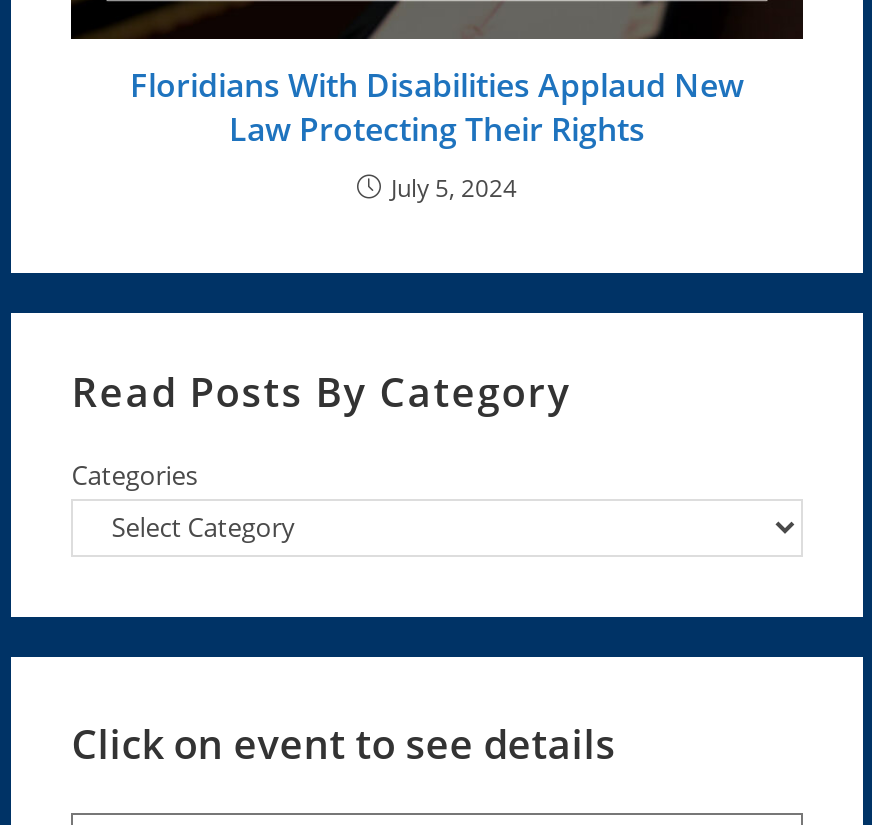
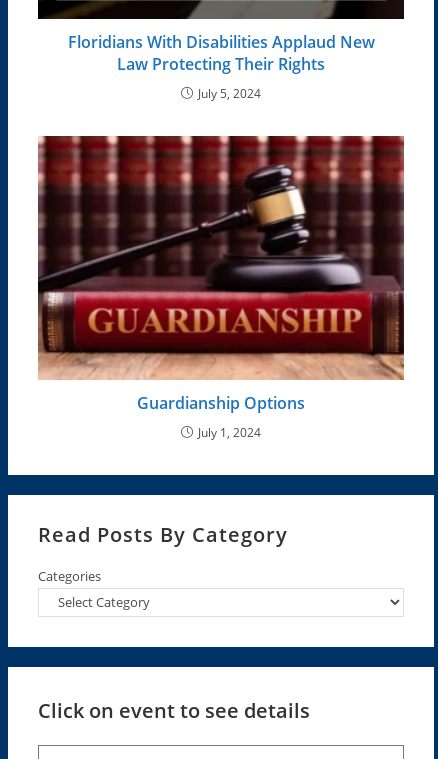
+ [image]
+ Guardianship Options
+ July 1, 2024
